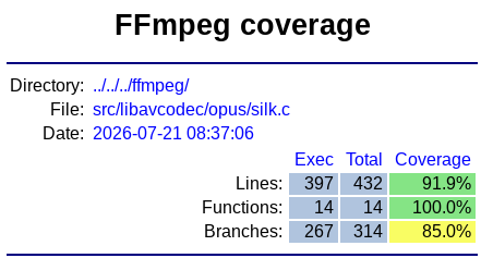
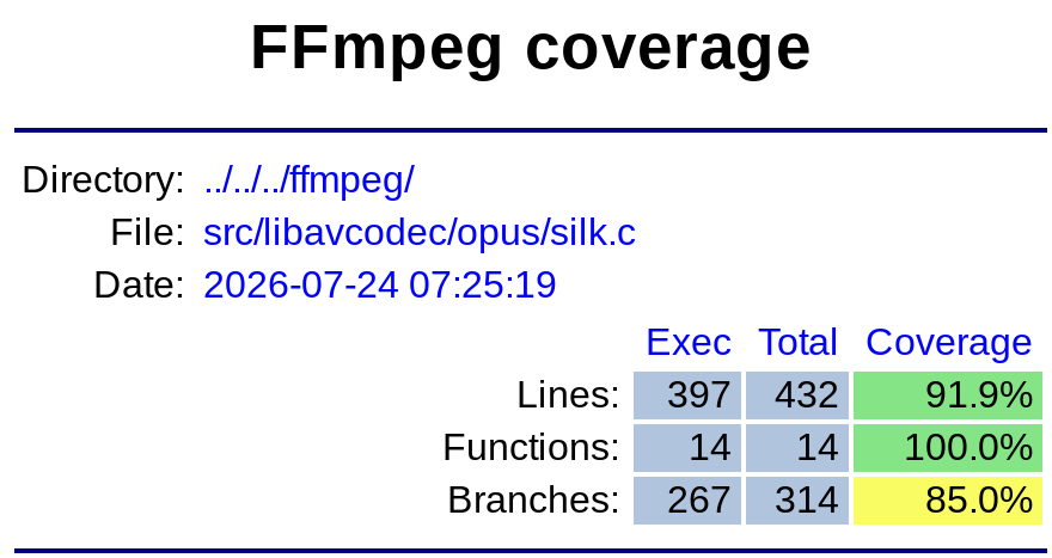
- Date: 2026-07-21 08:37:06
+ Date: 2026-07-24 07:25:19
